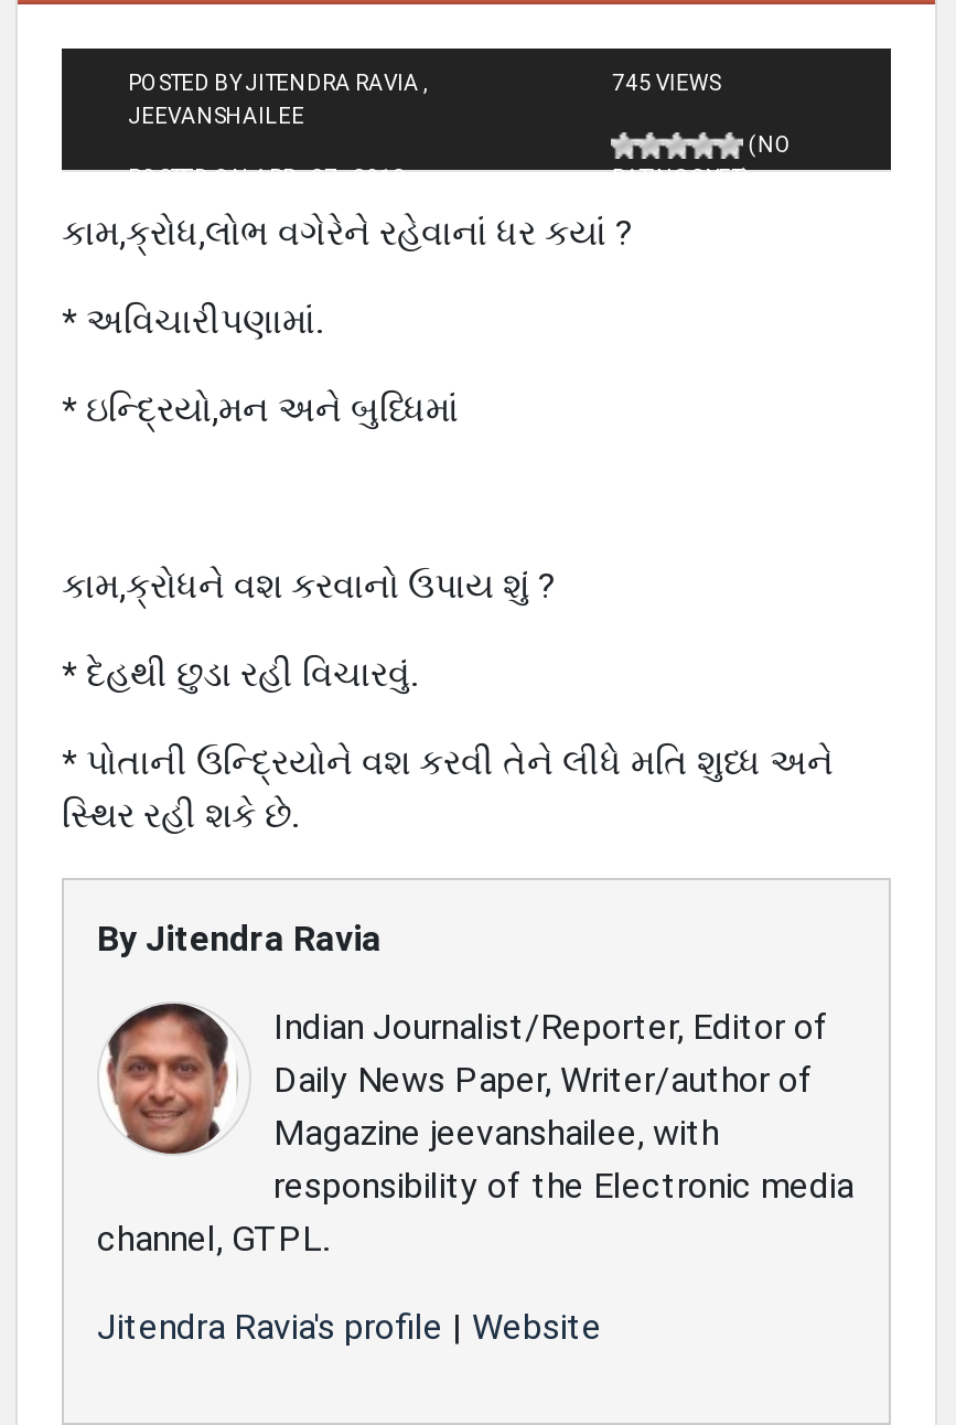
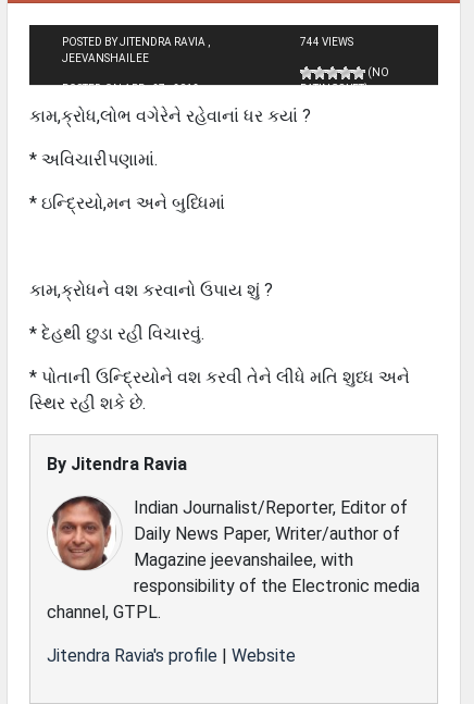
- 745 VIEWS
+ 744 VIEWS
